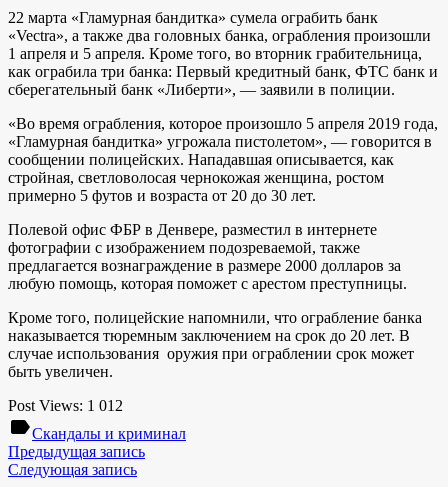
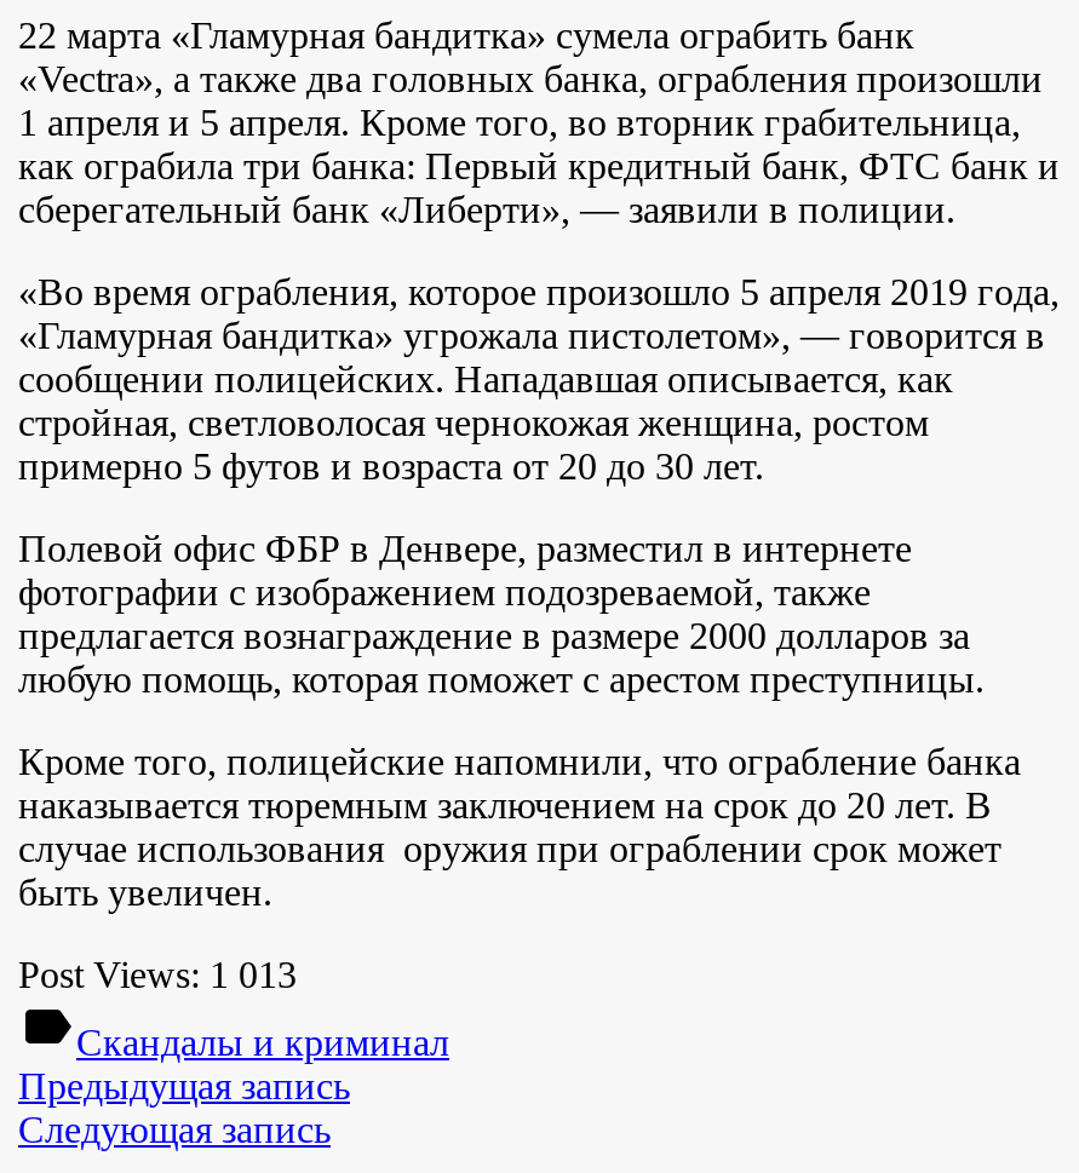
- Post Views: 1 012
+ Post Views: 1 013
